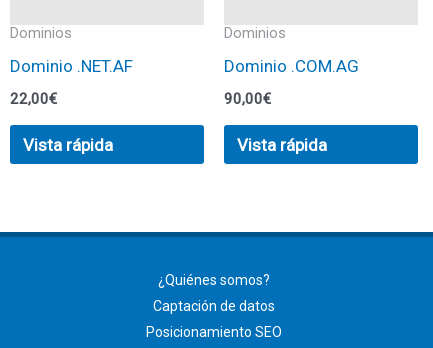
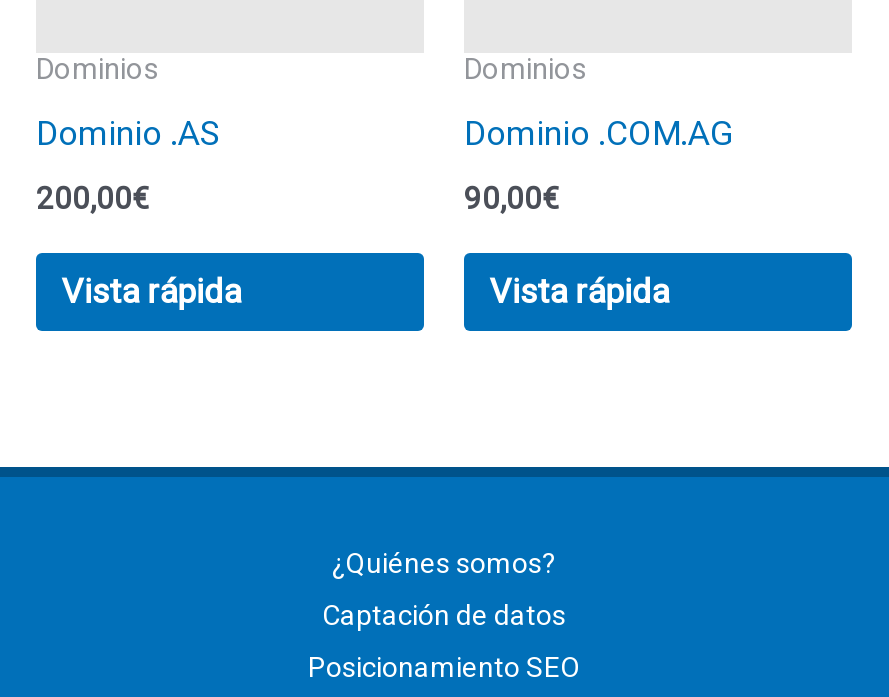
- Dominio .NET.AF
+ Dominio .AS

- 22,00€
+ 200,00€
